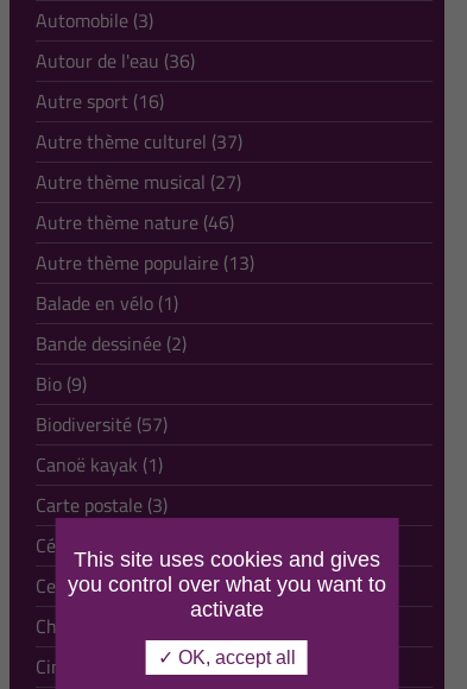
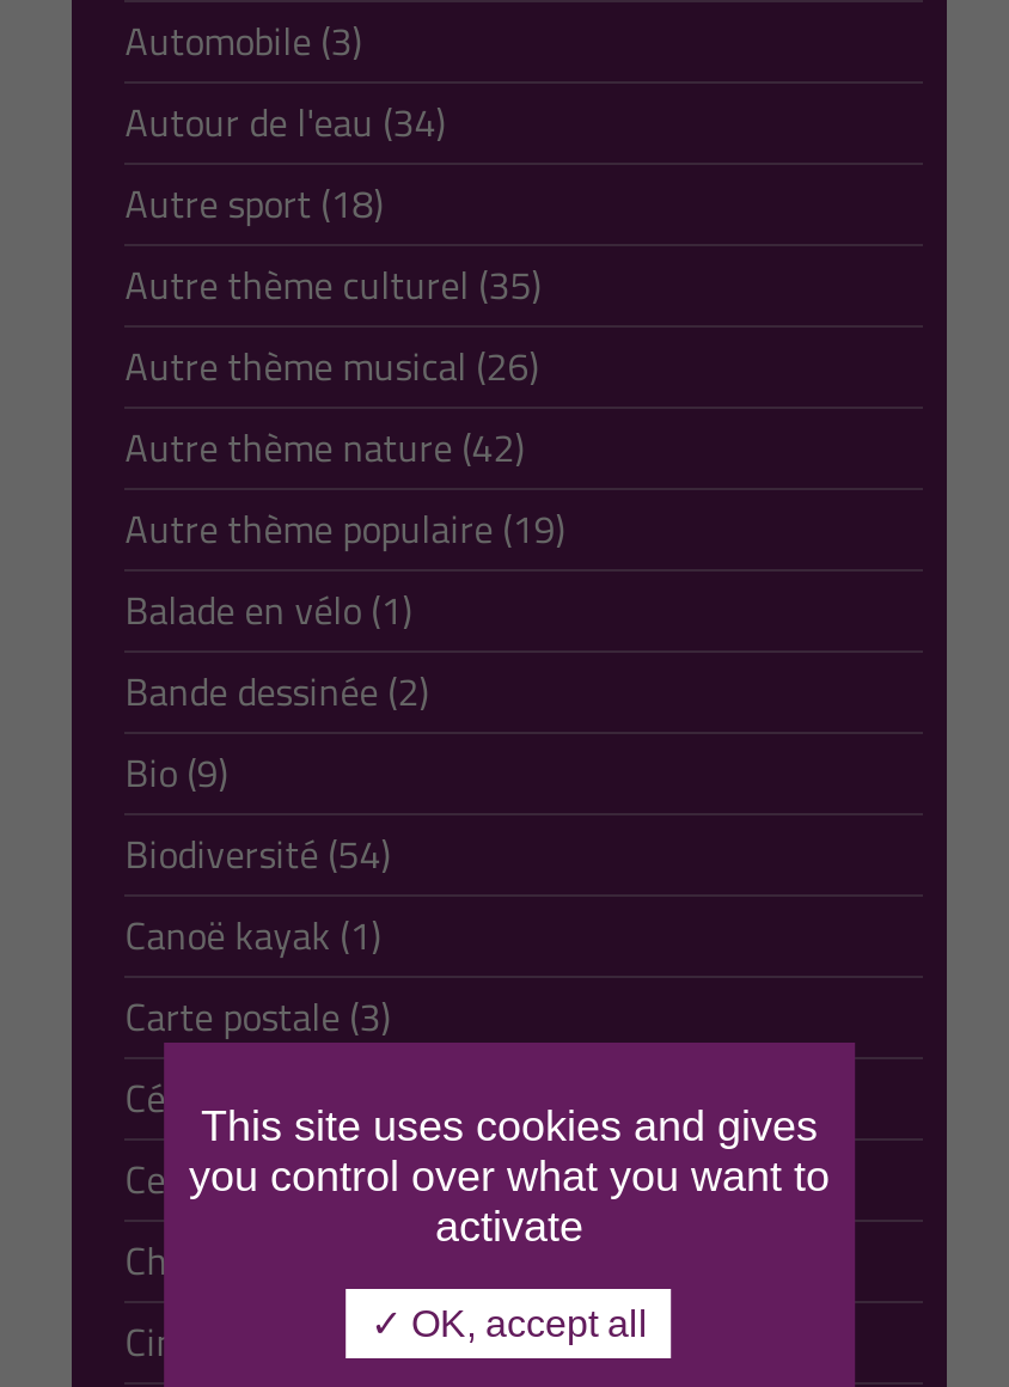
- Autour de l'eau (36)
+ Autour de l'eau (34)

- Autre sport (16)
+ Autre sport (18)

- Autre thème culturel (37)
+ Autre thème culturel (35)

- Autre thème musical (27)
+ Autre thème musical (26)

- Autre thème nature (46)
+ Autre thème nature (42)

- Autre thème populaire (13)
+ Autre thème populaire (19)

- Biodiversité (57)
+ Biodiversité (54)
